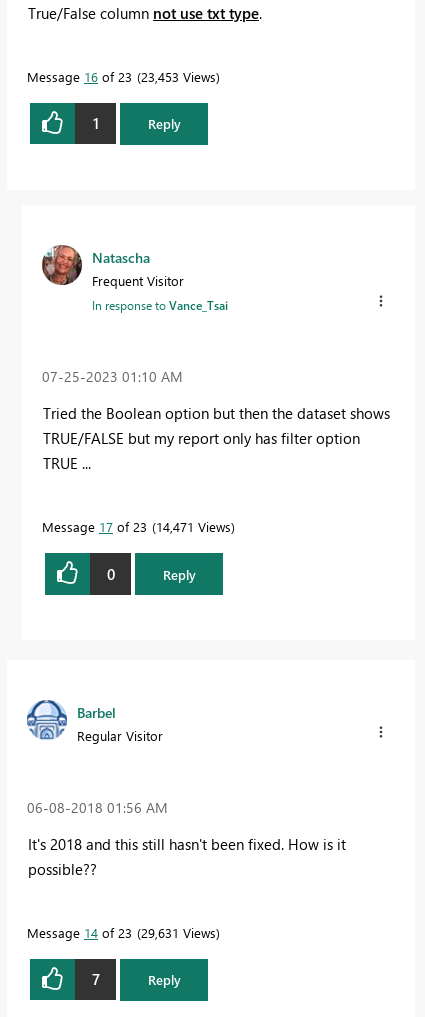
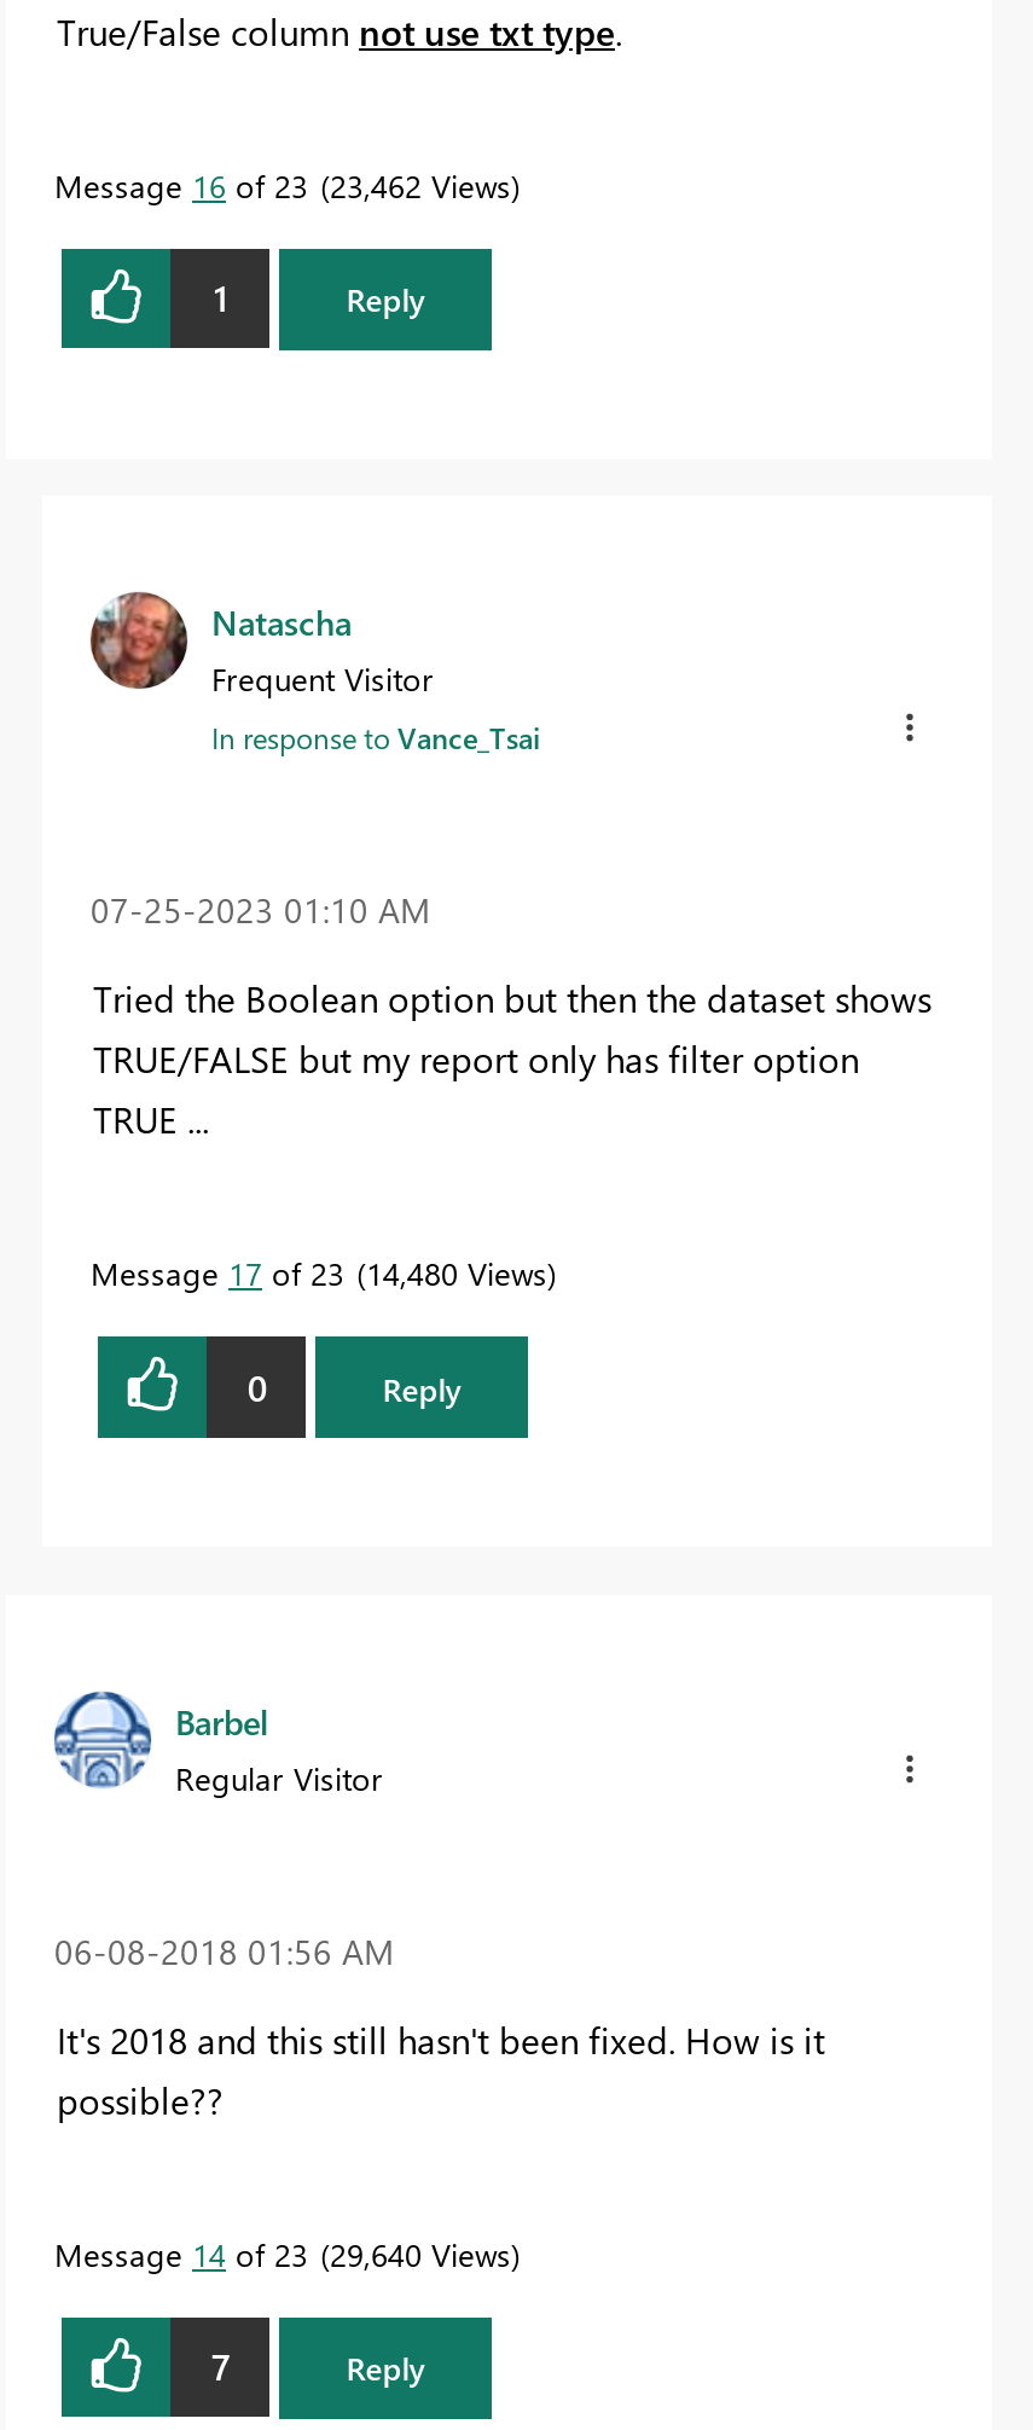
- Message 16 of 23 23,453 Views
+ Message 16 of 23 23,462 Views

- Message 17 of 23 14,471 Views
+ Message 17 of 23 14,480 Views

- Message 14 of 23 29,631 Views
+ Message 14 of 23 29,640 Views
